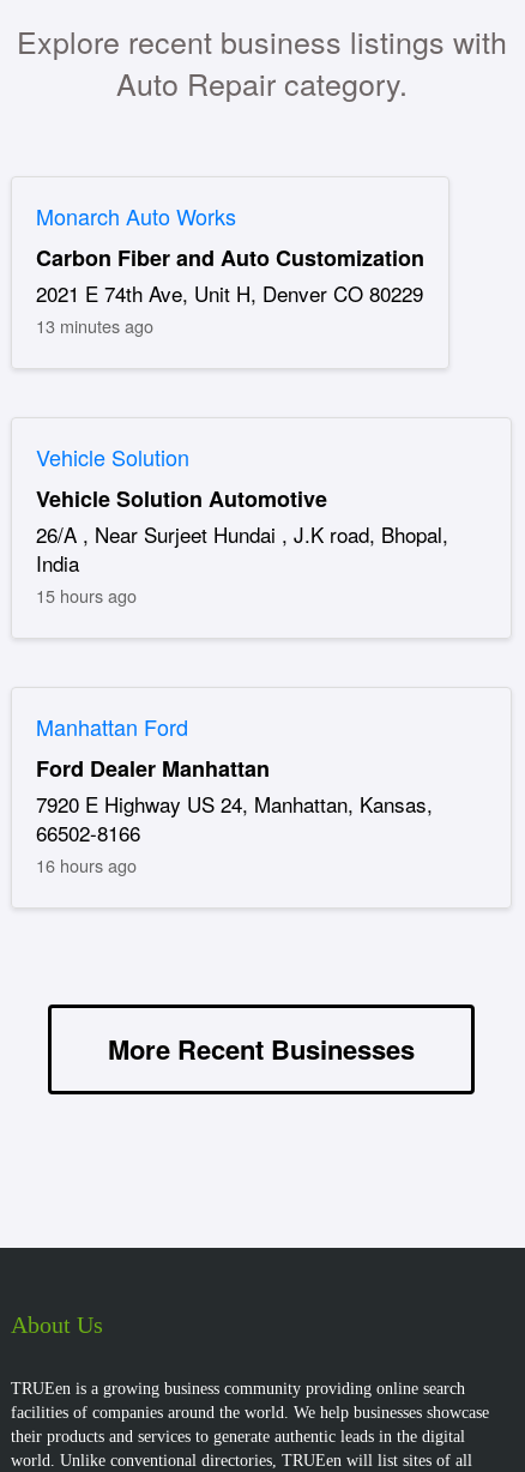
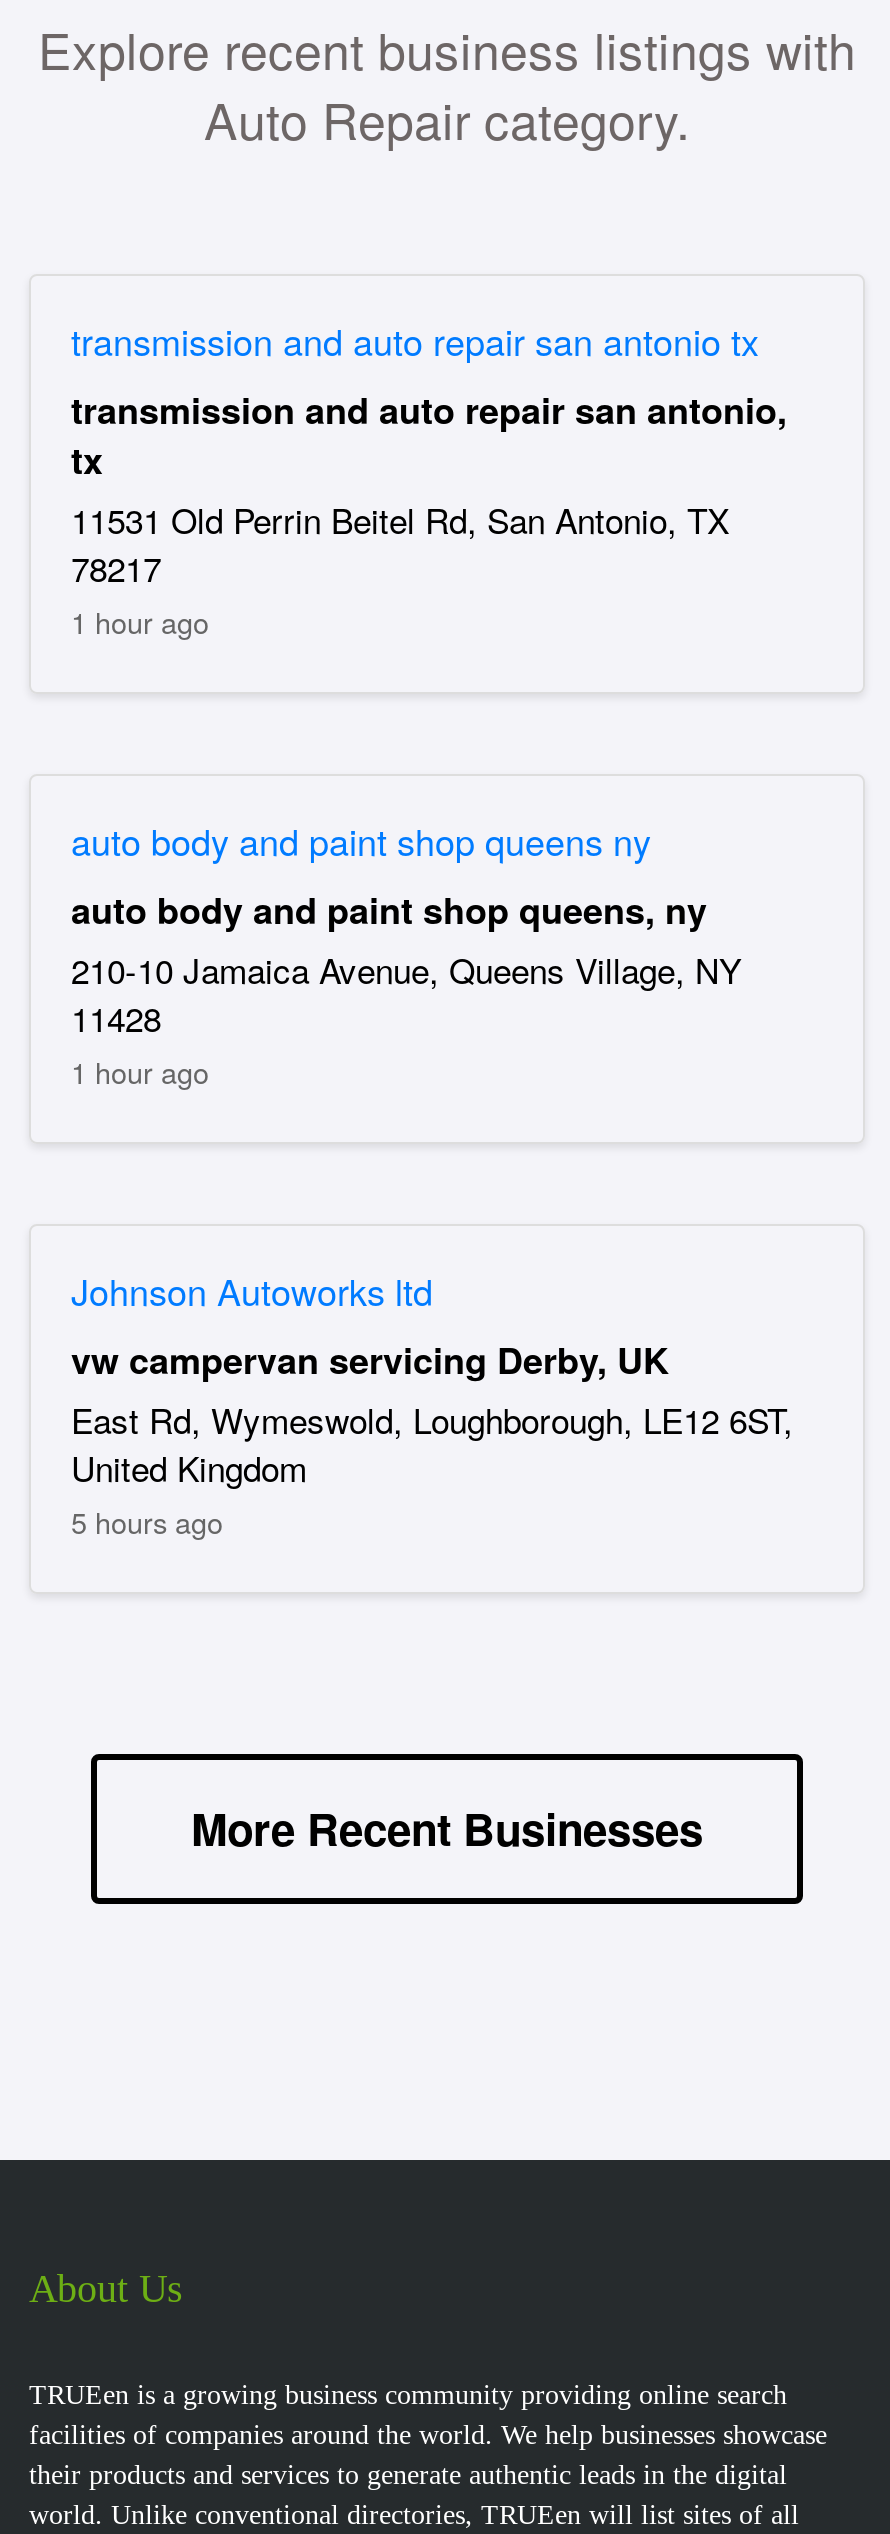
- Monarch Auto Works
- Carbon Fiber and Auto Customization
- 2021 E 74th Ave, Unit H, Denver CO 80229
- 13 minutes ago
+ transmission and auto repair san antonio tx
+ transmission and auto repair san antonio,
+ tx
+ 11531 Old Perrin Beitel Rd, San Antonio, TX
+ 78217
+ 1 hour ago

- Vehicle Solution
- Vehicle Solution Automotive
- 26/A , Near Surjeet Hundai , J.K road, Bhopal,
- India
- 15 hours ago
+ auto body and paint shop queens ny
+ auto body and paint shop queens, ny
+ 210-10 Jamaica Avenue, Queens Village, NY
+ 11428
+ 1 hour ago

- Manhattan Ford
- Ford Dealer Manhattan
- 7920 E Highway US 24, Manhattan, Kansas,
- 66502-8166
- 16 hours ago
+ Johnson Autoworks ltd
+ vw campervan servicing Derby, UK
+ East Rd, Wymeswold, Loughborough, LE12 6ST,
+ United Kingdom
+ 5 hours ago
